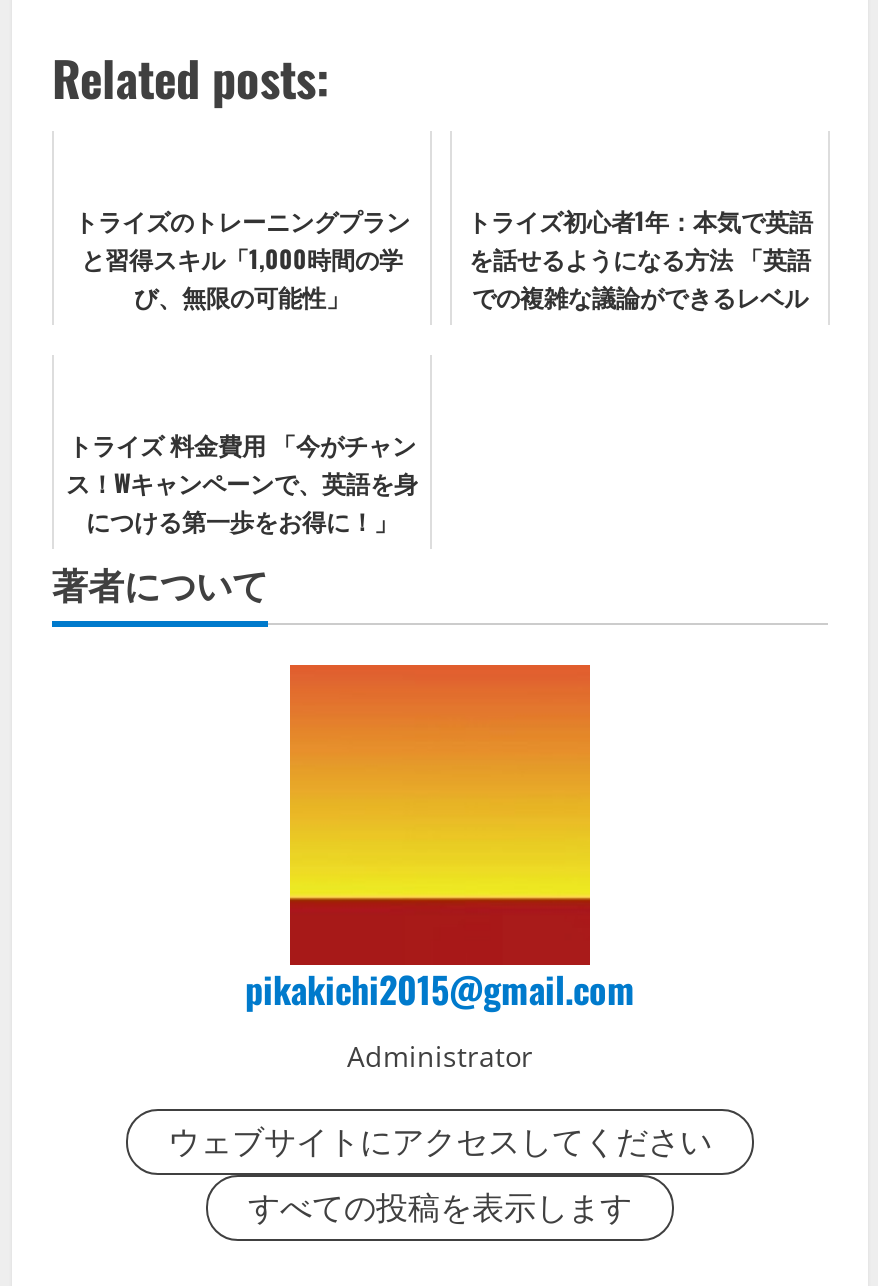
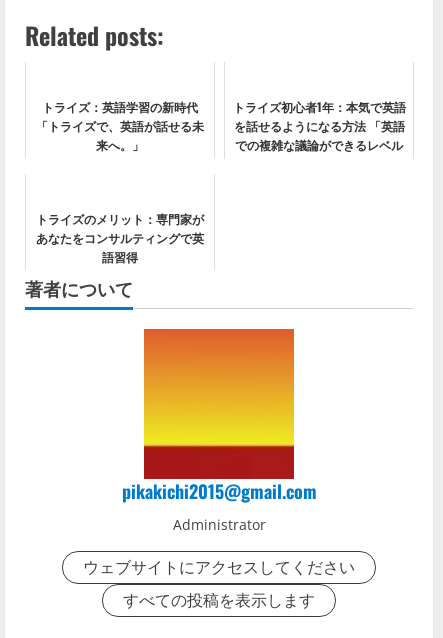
- トライズのトレーニングプラン
- と習得スキル「1,000時間の学
- び、無限の可能性」
+ トライズ：英語学習の新時代
+ 「トライズで、英語が話せる未
+ 来へ。」

- トライズ 料金費用 「今がチャン
- ス！Wキャンペーンで、英語を身
- につける第一歩をお得に！」
+ トライズのメリット：専門家が
+ あなたをコンサルティングで英
+ 語習得
